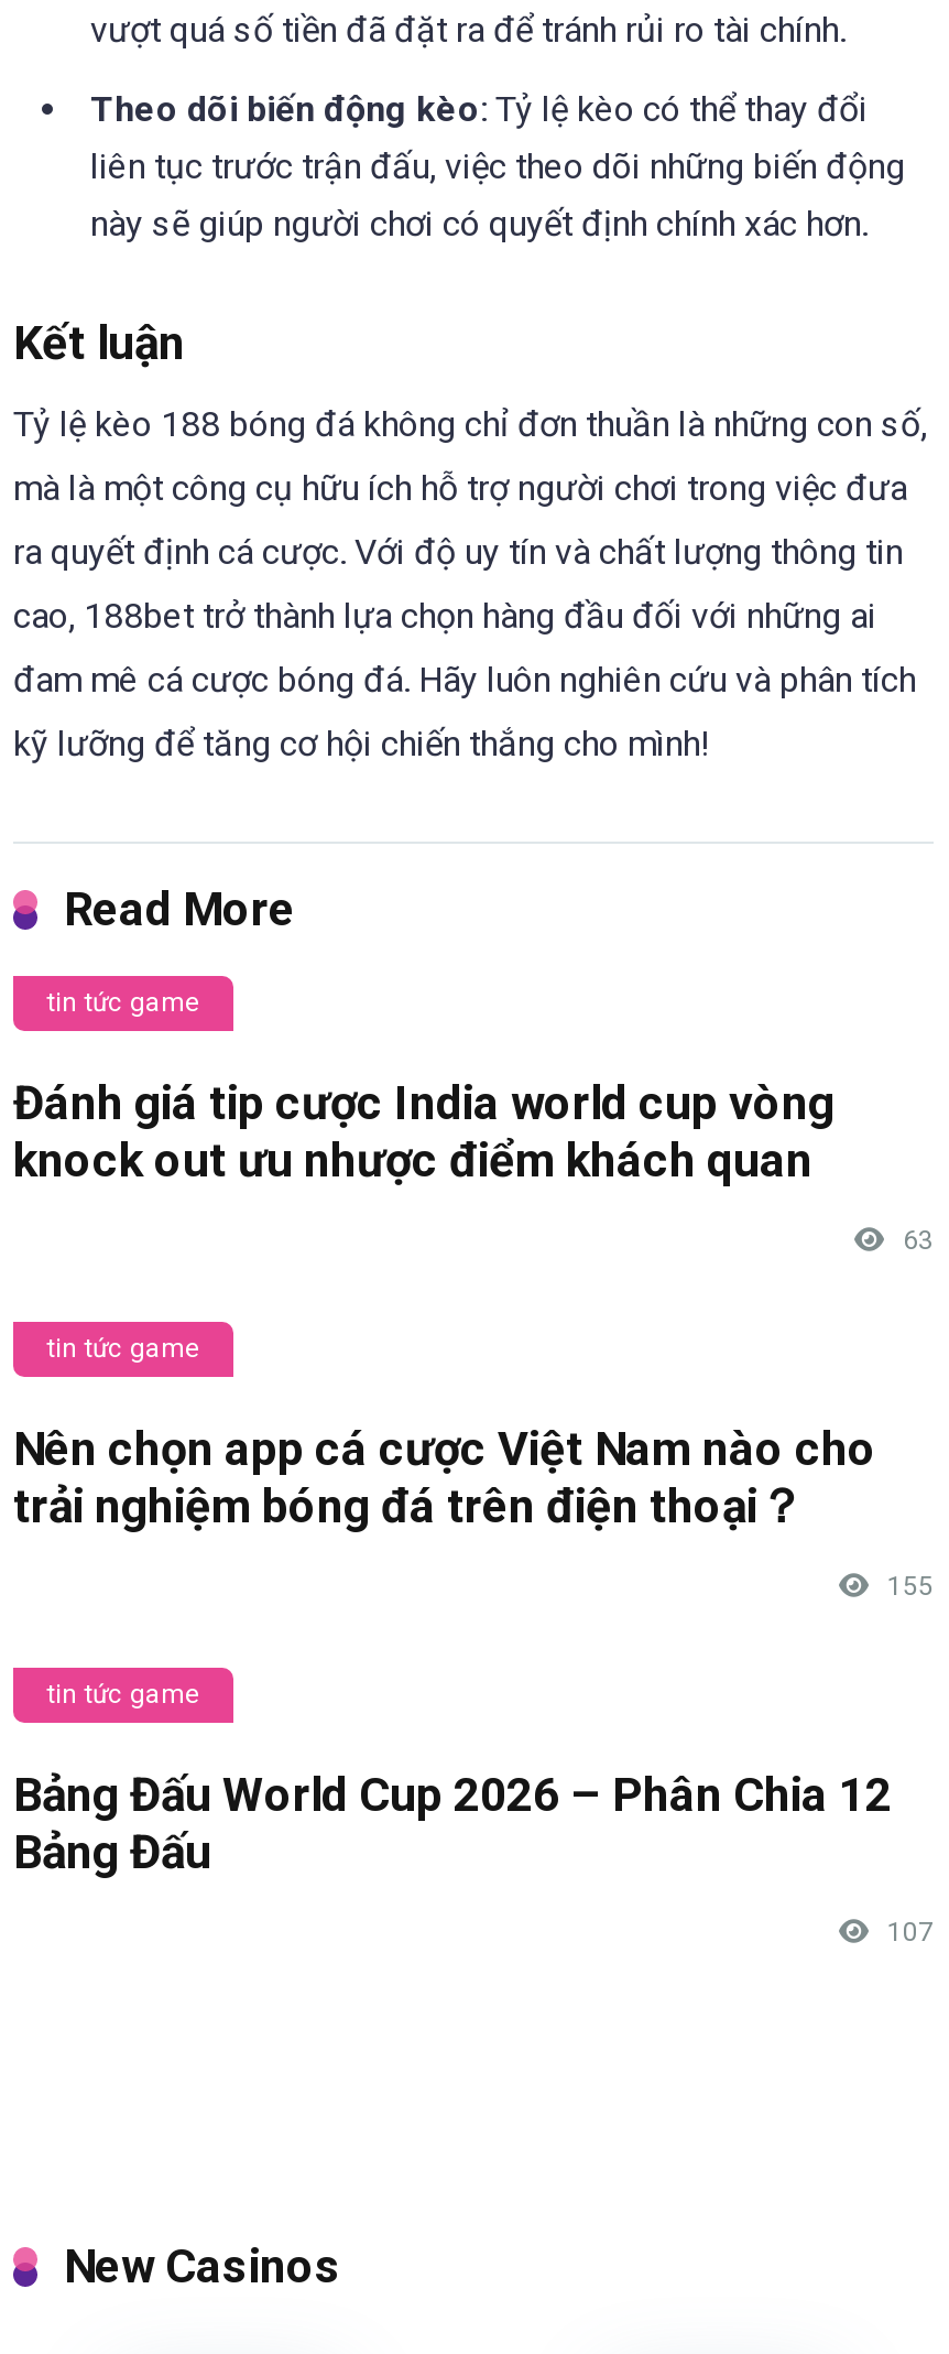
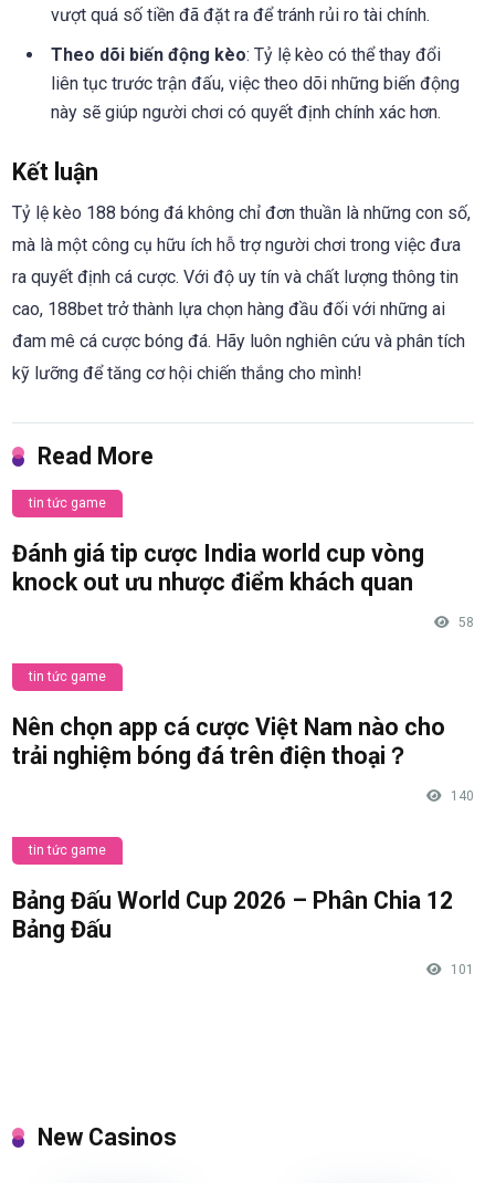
- 63
+ 58

- 155
+ 140

- 107
+ 101
